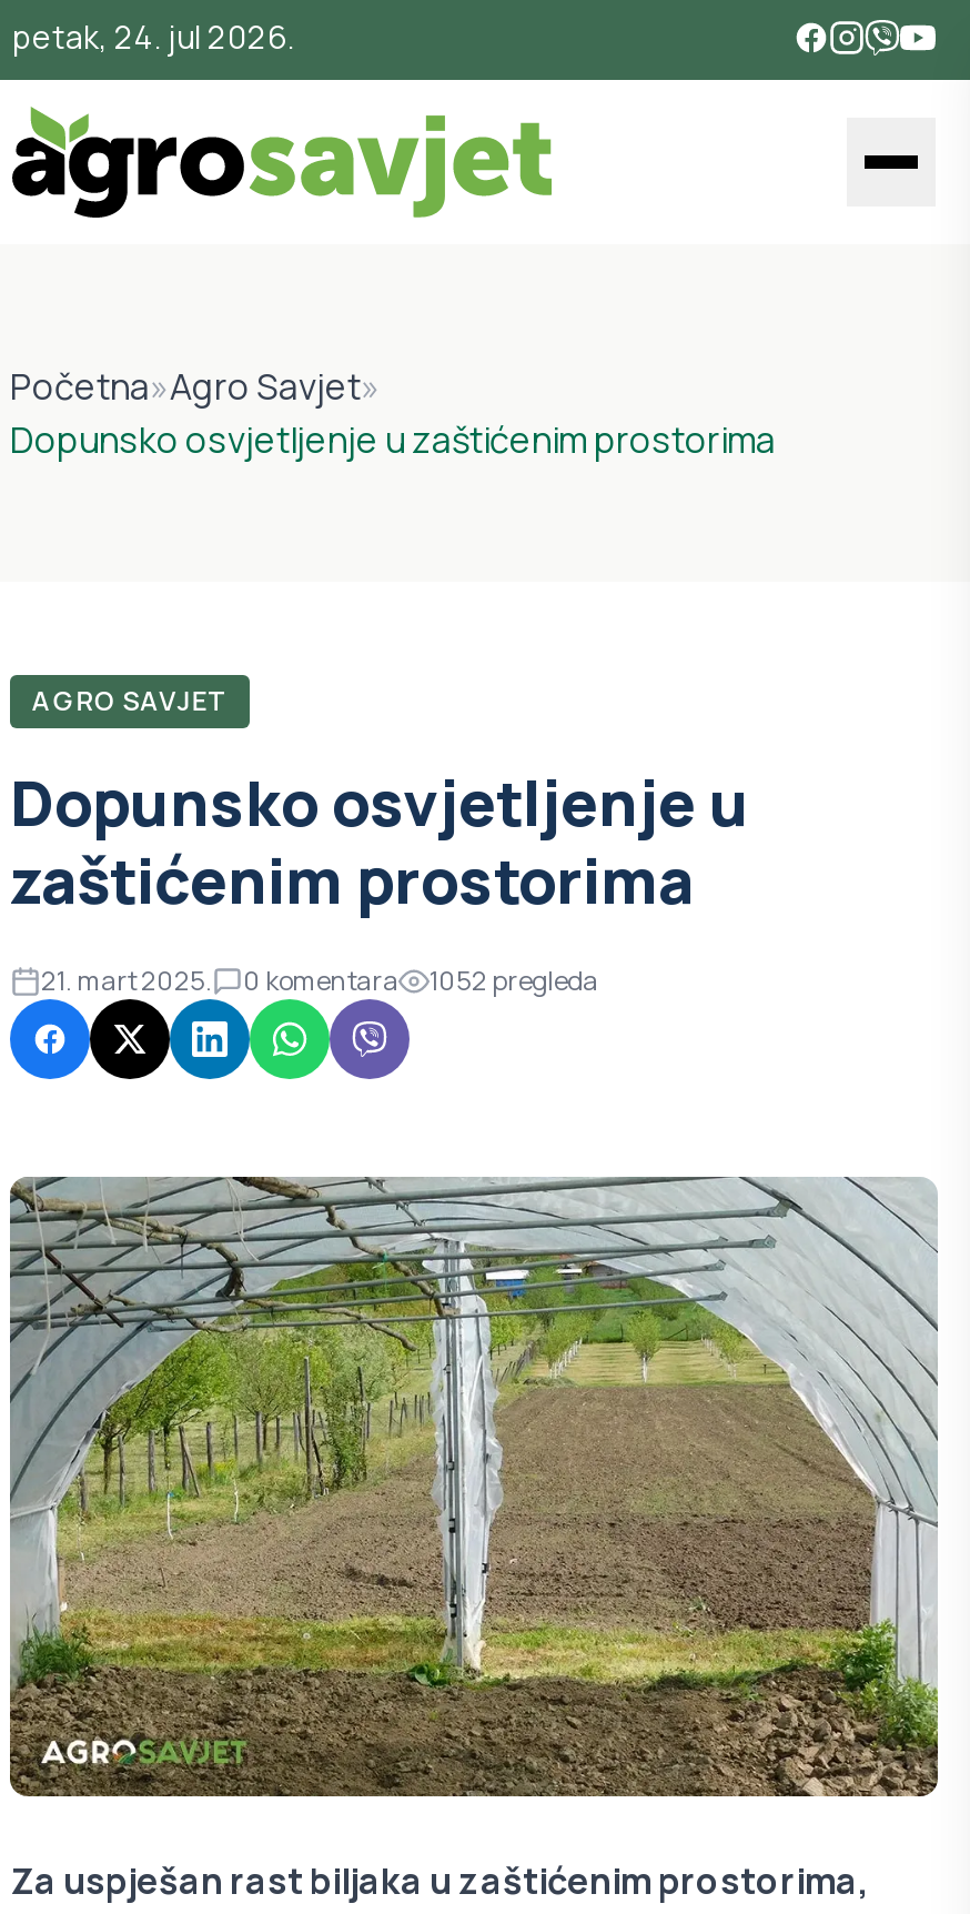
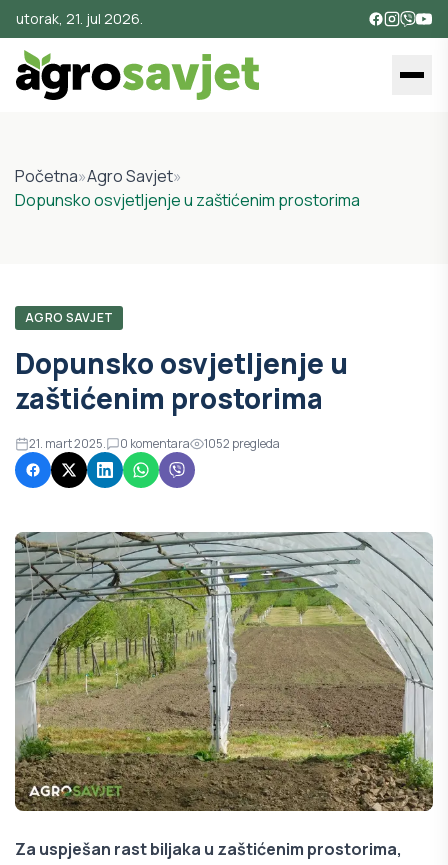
- petak, 24. jul 2026.
+ utorak, 21. jul 2026.
